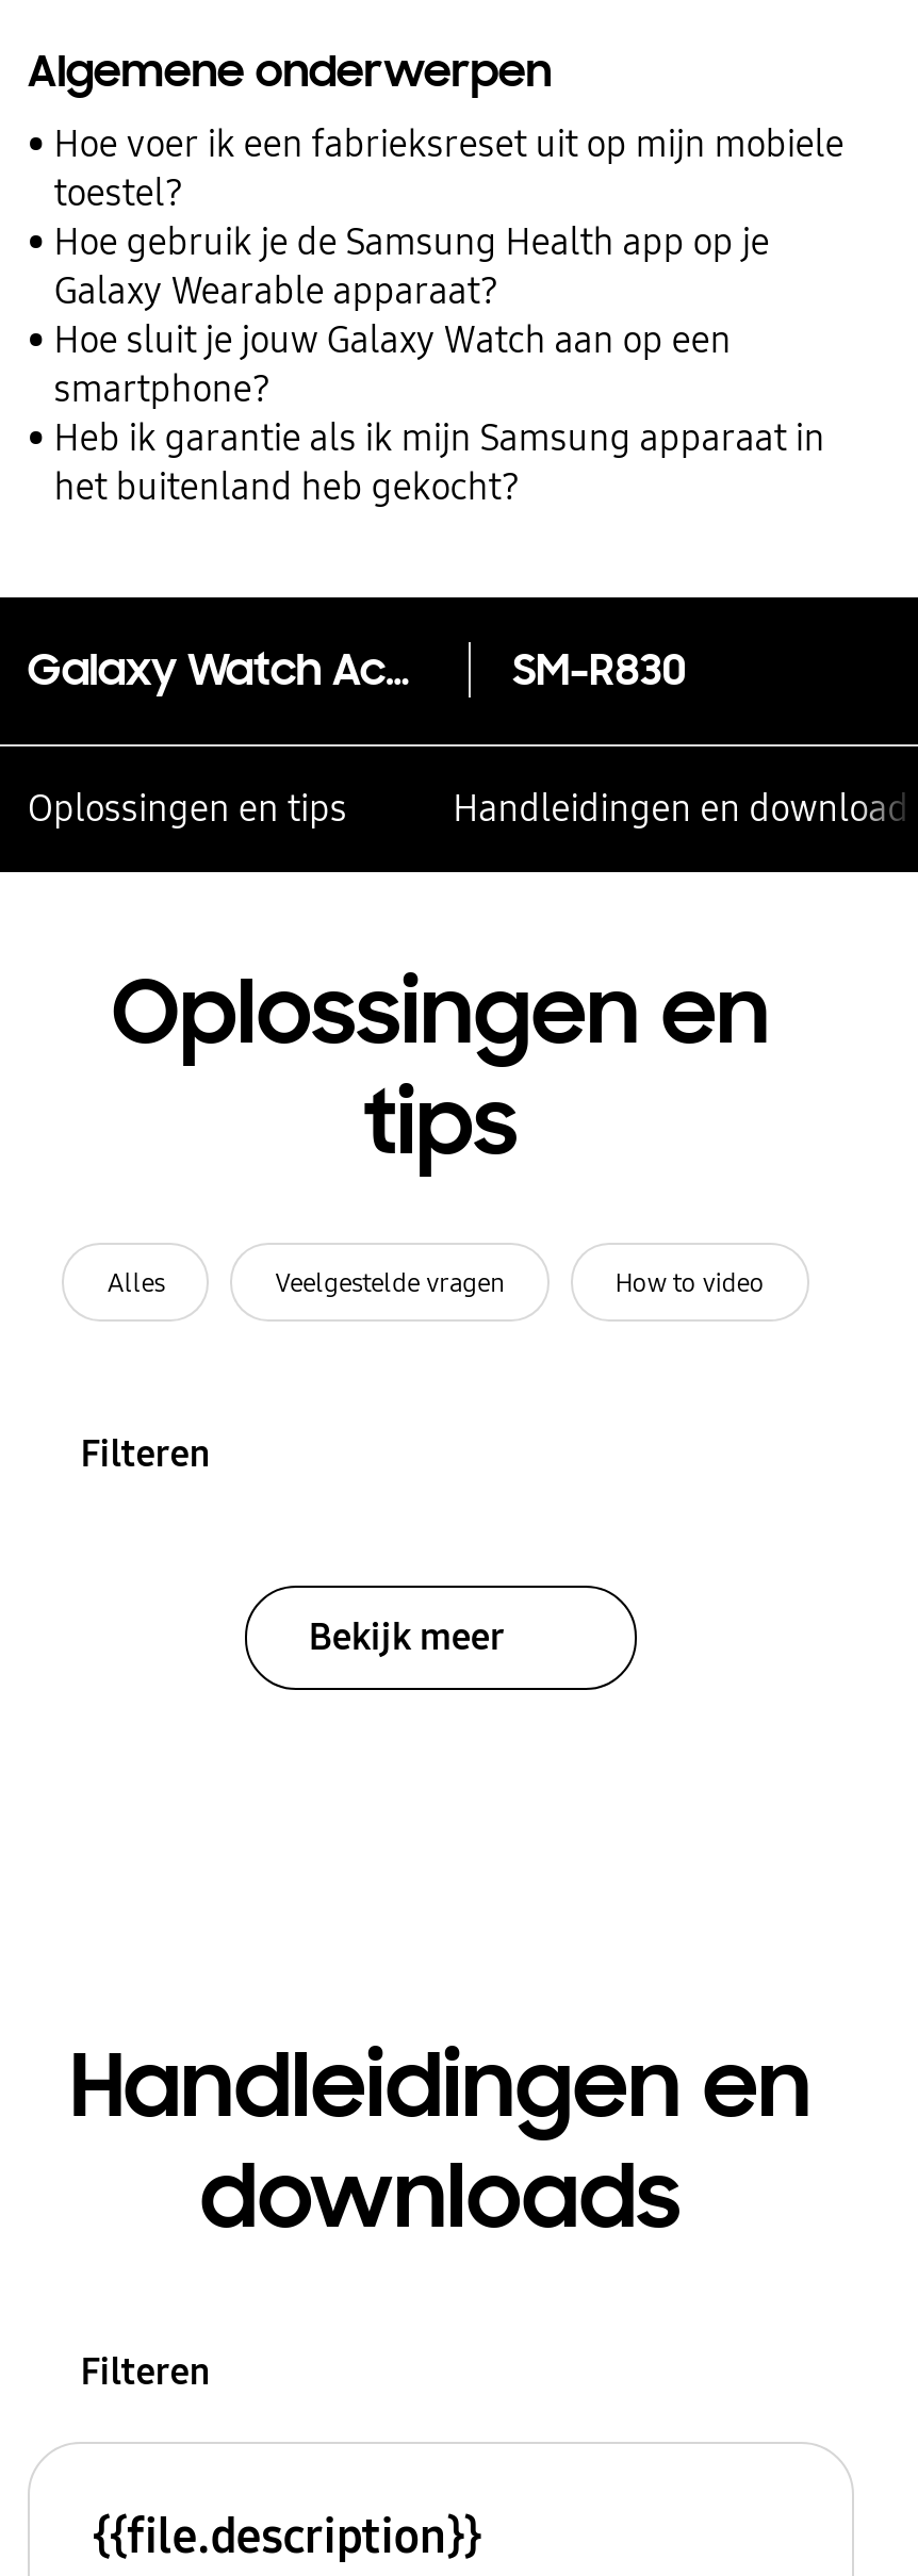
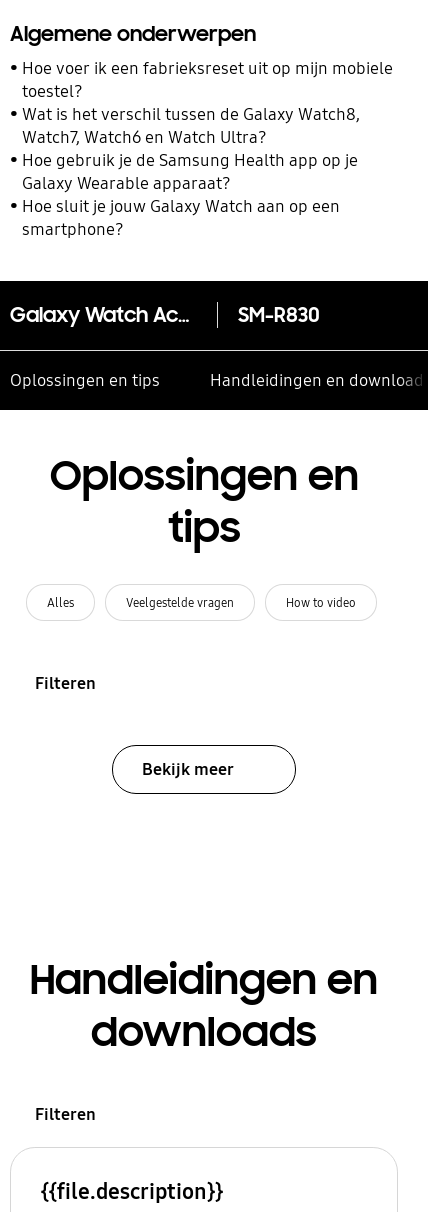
+ Wat is het verschil tussen de Galaxy Watch8,
+ Watch7, Watch6 en Watch Ultra?

moved down: Hoe gebruik je de Samsung Health app op je | Galaxy Wearable apparaat? | Hoe sluit je jouw Galaxy Watch aan op een | smartphone?

- Heb ik garantie als ik mijn Samsung apparaat in
- het buitenland heb gekocht?
